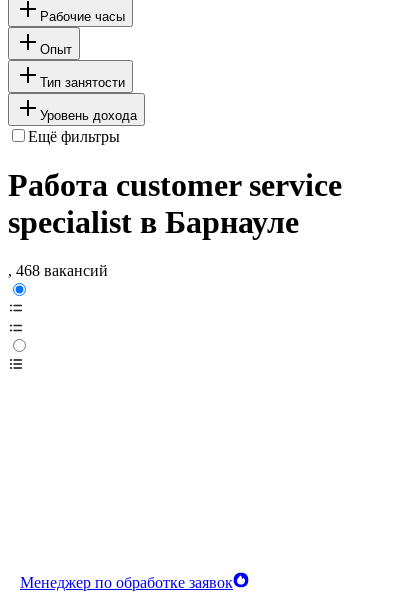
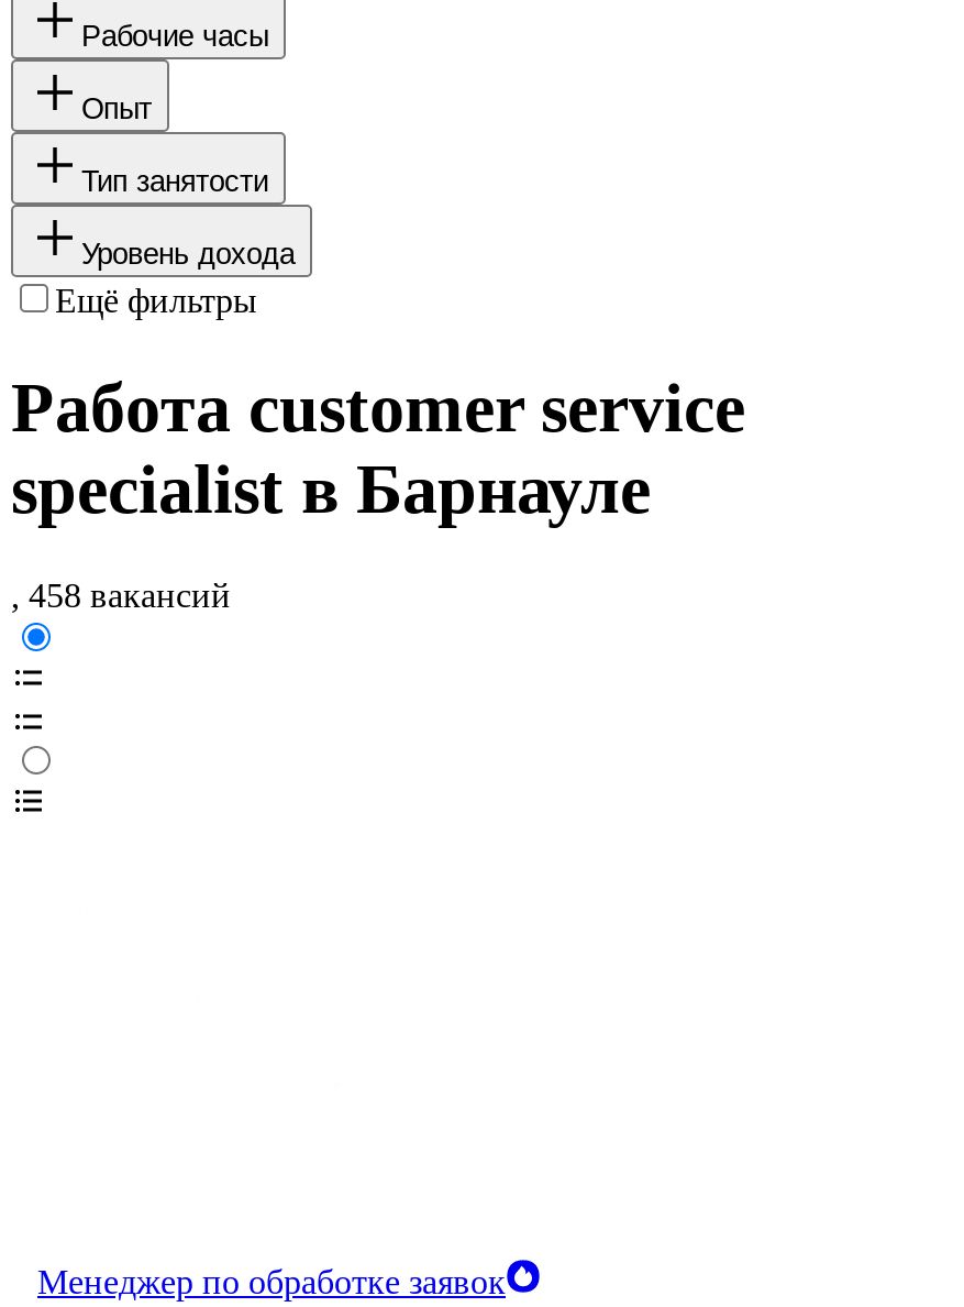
- , 468 вакансий
+ , 458 вакансий
